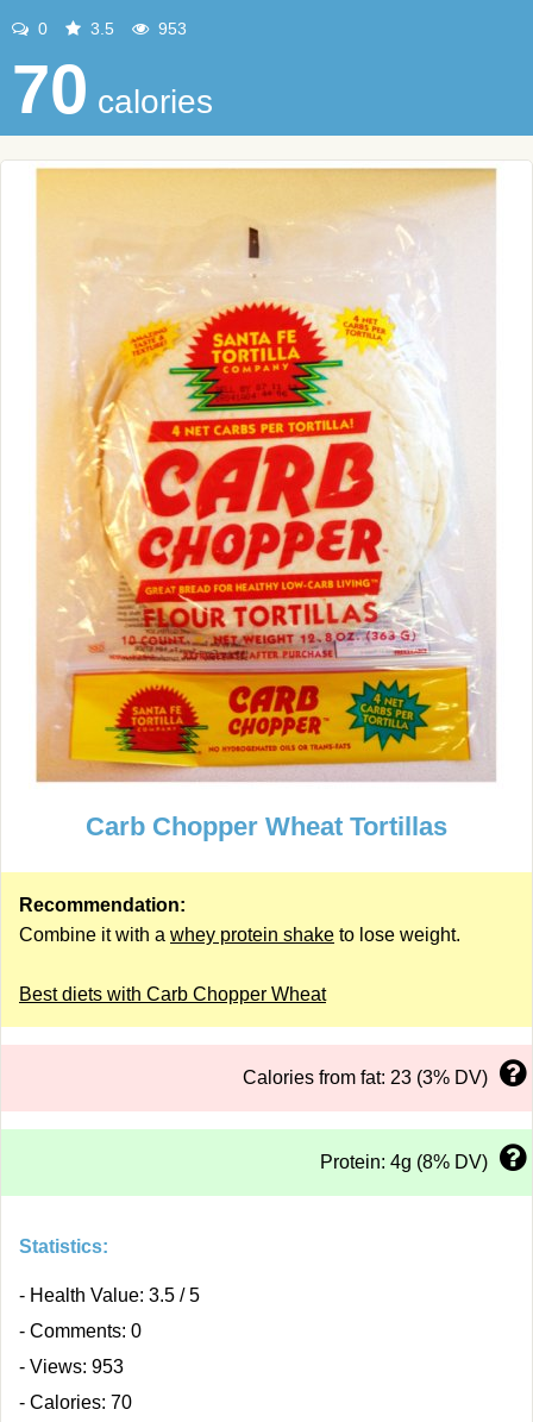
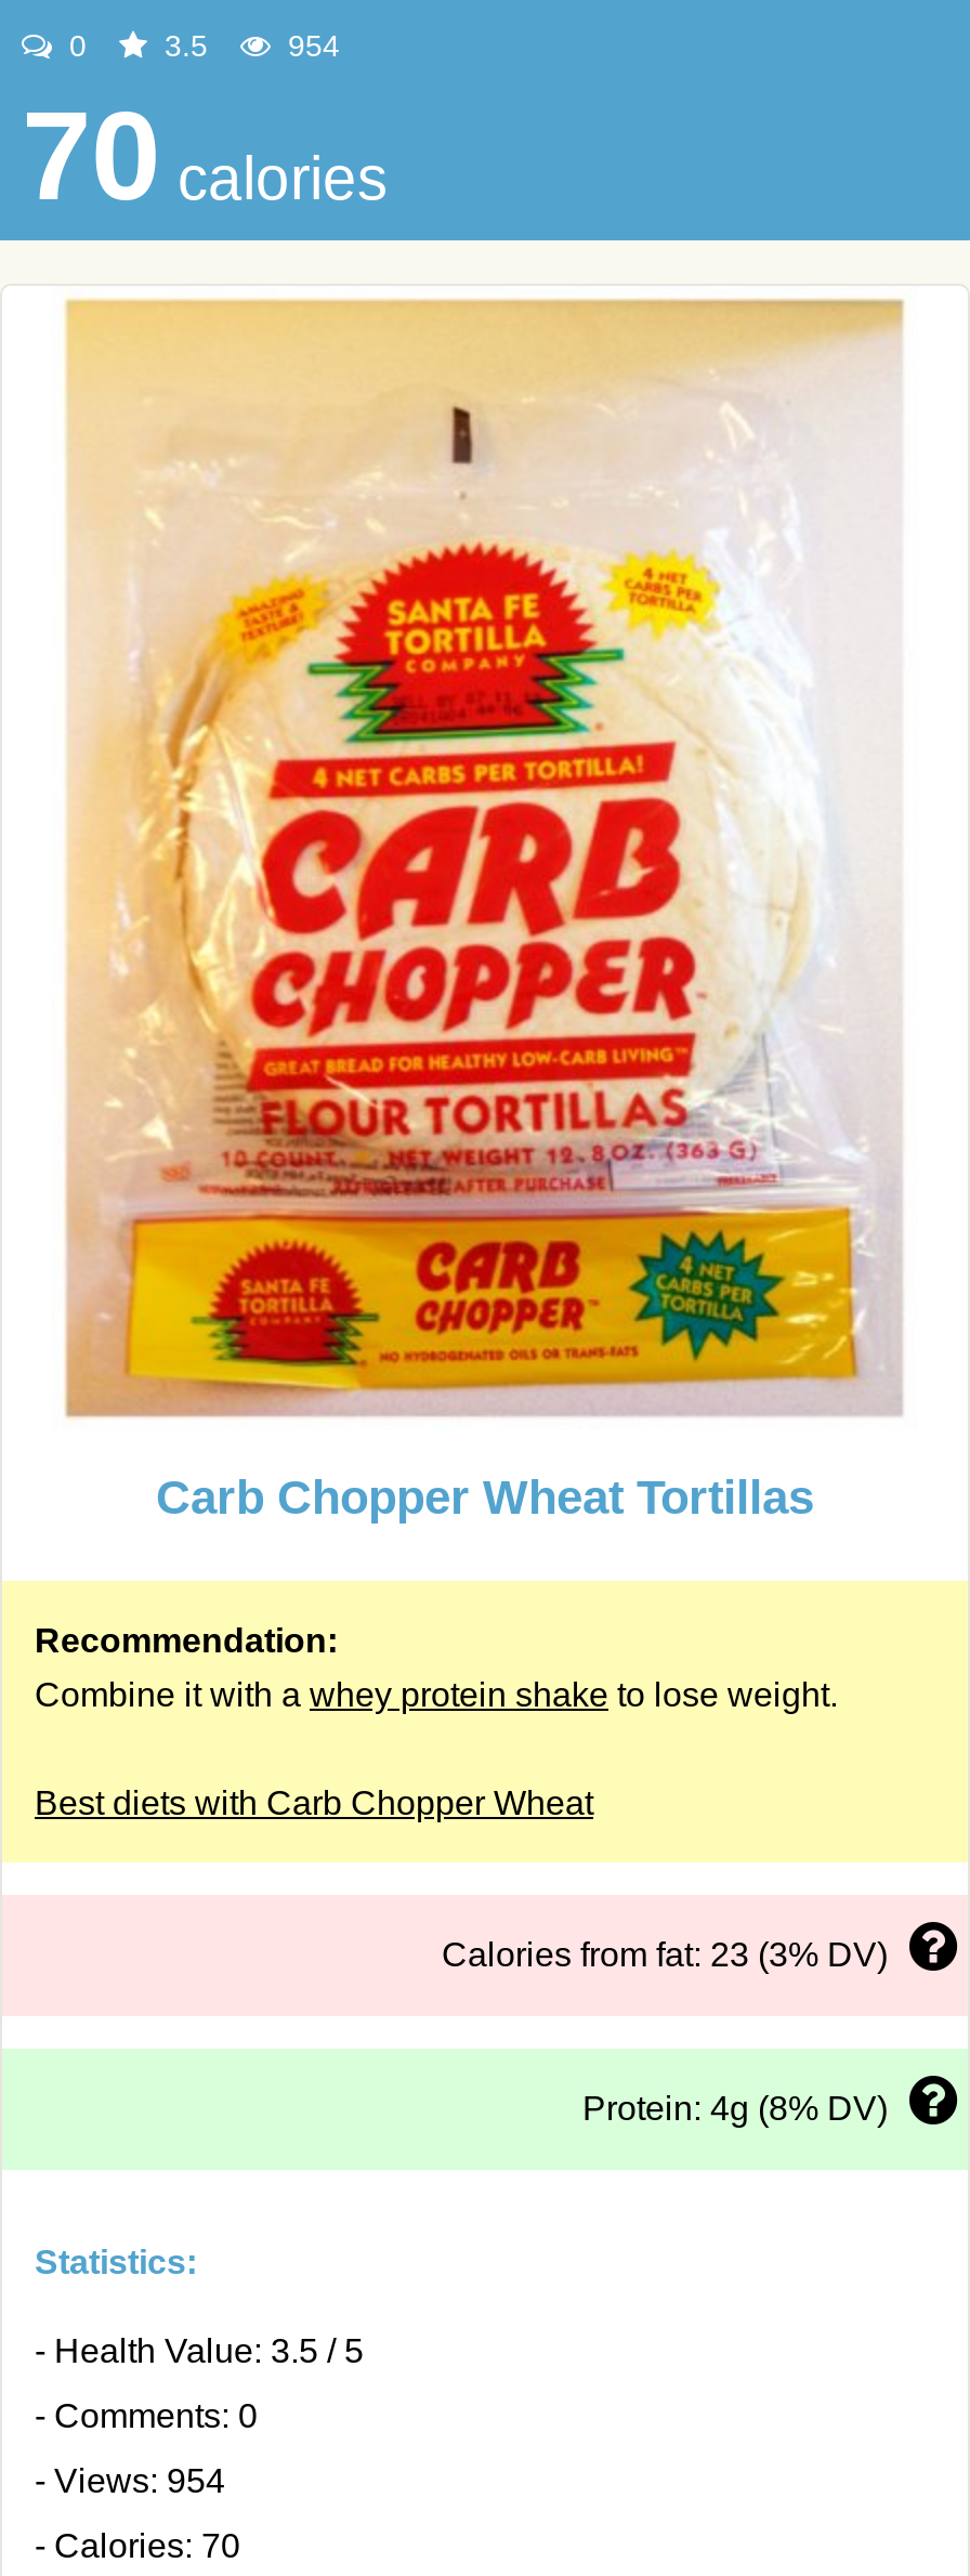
- 953
+ 954

- - Views: 953
+ - Views: 954
